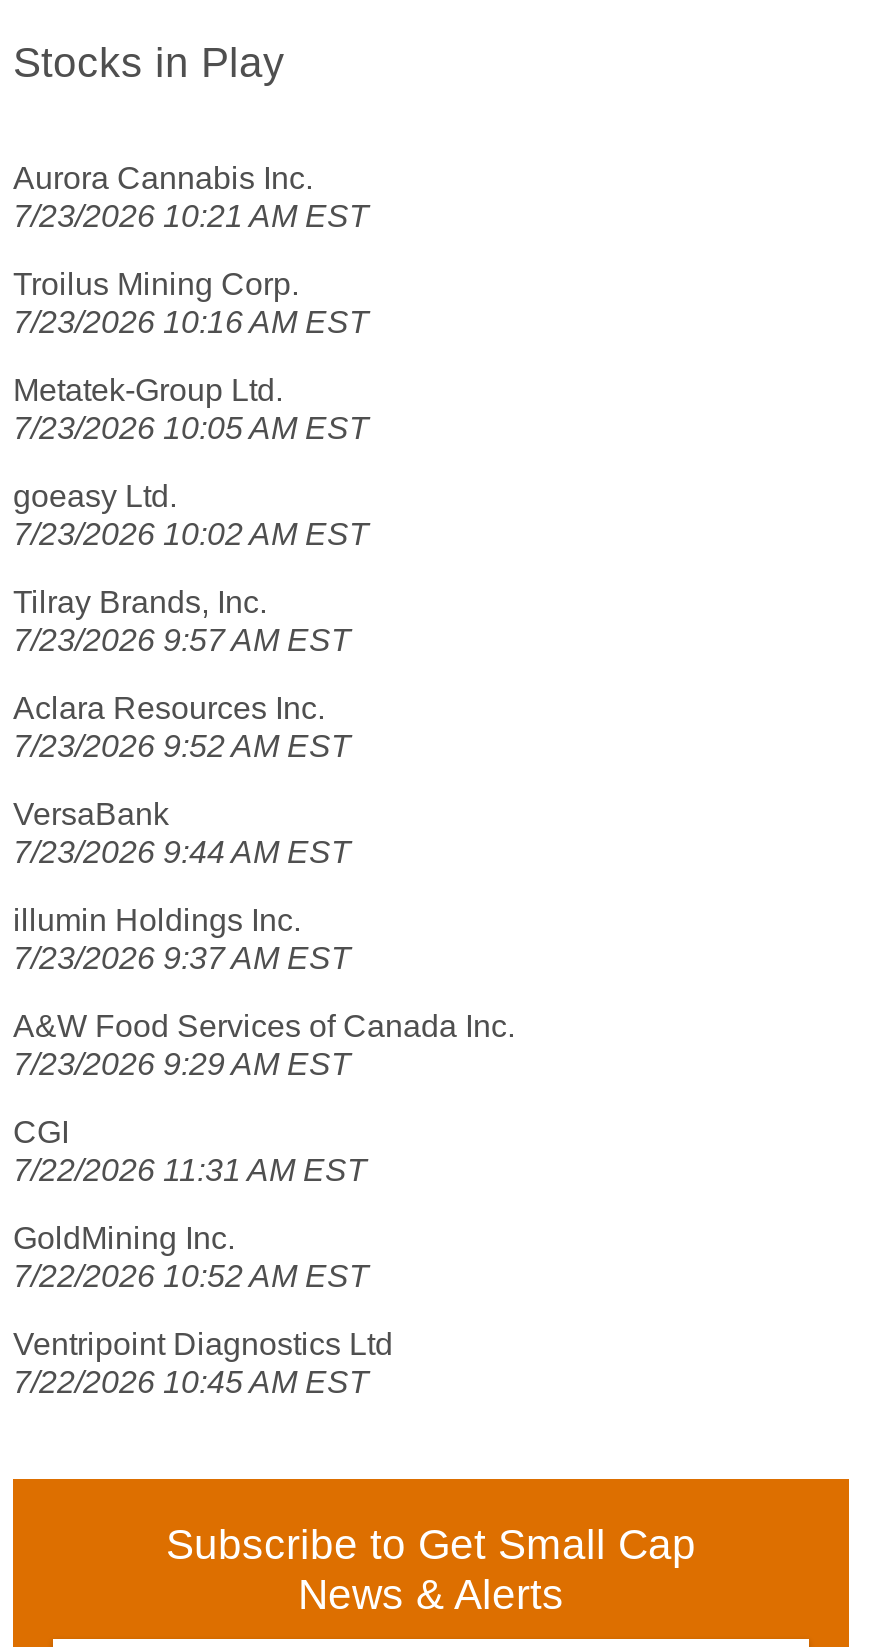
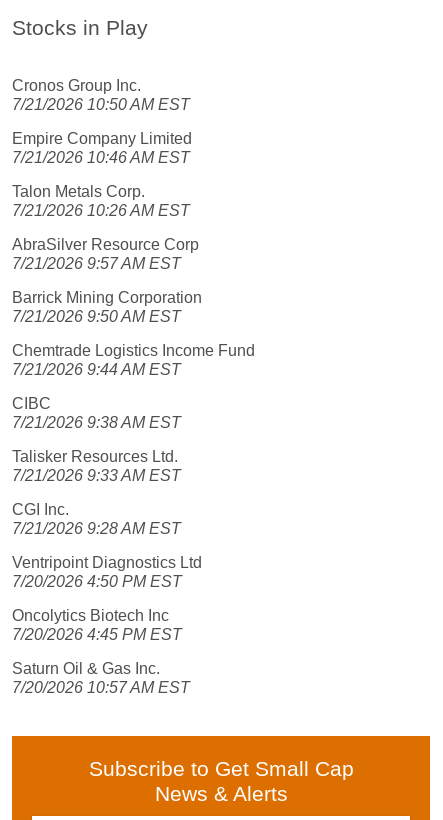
- Aurora Cannabis Inc.
- 7/23/2026 10:21 AM EST
- Troilus Mining Corp.
- 7/23/2026 10:16 AM EST
- Metatek-Group Ltd.
- 7/23/2026 10:05 AM EST
- goeasy Ltd.
- 7/23/2026 10:02 AM EST
- Tilray Brands, Inc.
- 7/23/2026 9:57 AM EST
- Aclara Resources Inc.
- 7/23/2026 9:52 AM EST
- VersaBank
- 7/23/2026 9:44 AM EST
- illumin Holdings Inc.
- 7/23/2026 9:37 AM EST
- A&W Food Services of Canada Inc.
- 7/23/2026 9:29 AM EST
- CGI
- 7/22/2026 11:31 AM EST
- GoldMining Inc.
- 7/22/2026 10:52 AM EST
+ Cronos Group Inc.
+ 7/21/2026 10:50 AM EST
+ Empire Company Limited
+ 7/21/2026 10:46 AM EST
+ Talon Metals Corp.
+ 7/21/2026 10:26 AM EST
+ AbraSilver Resource Corp
+ 7/21/2026 9:57 AM EST
+ Barrick Mining Corporation
+ 7/21/2026 9:50 AM EST
+ Chemtrade Logistics Income Fund
+ 7/21/2026 9:44 AM EST
+ CIBC
+ 7/21/2026 9:38 AM EST
+ Talisker Resources Ltd.
+ 7/21/2026 9:33 AM EST
+ CGI Inc.
+ 7/21/2026 9:28 AM EST

moved up: Ventripoint Diagnostics Ltd

- 7/22/2026 10:45 AM EST
+ 7/20/2026 4:50 PM EST
+ Oncolytics Biotech Inc
+ 7/20/2026 4:45 PM EST
+ Saturn Oil & Gas Inc.
+ 7/20/2026 10:57 AM EST
